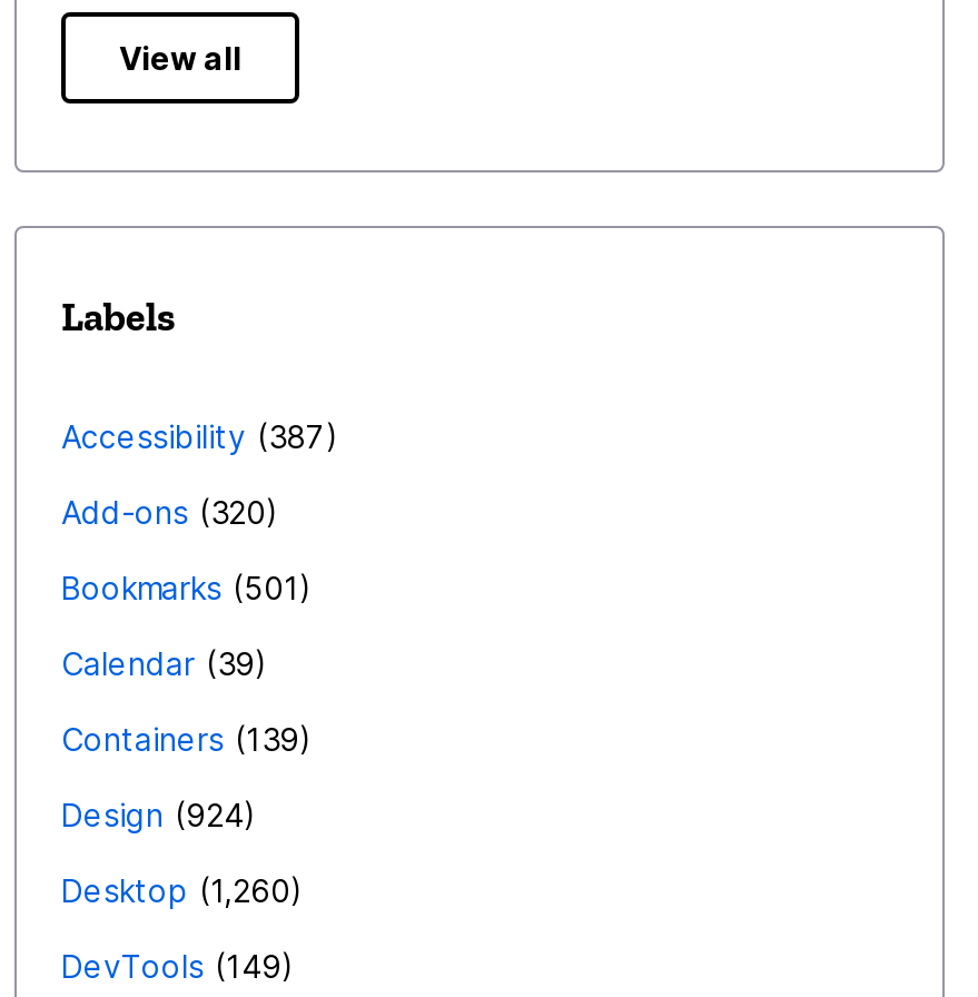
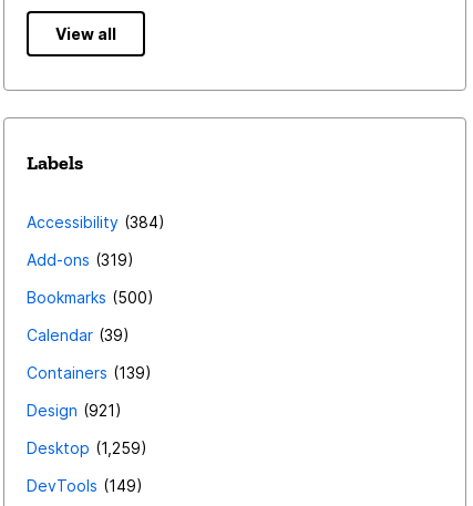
- Accessibility 387
+ Accessibility 384

- Add-ons 320
+ Add-ons 319

- Bookmarks 501
+ Bookmarks 500

- Design 924
+ Design 921

- Desktop 1,260
+ Desktop 1,259
